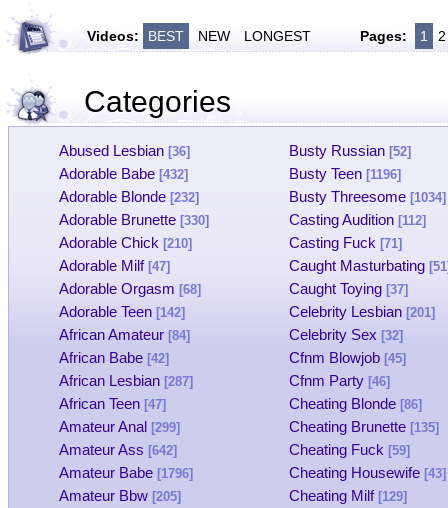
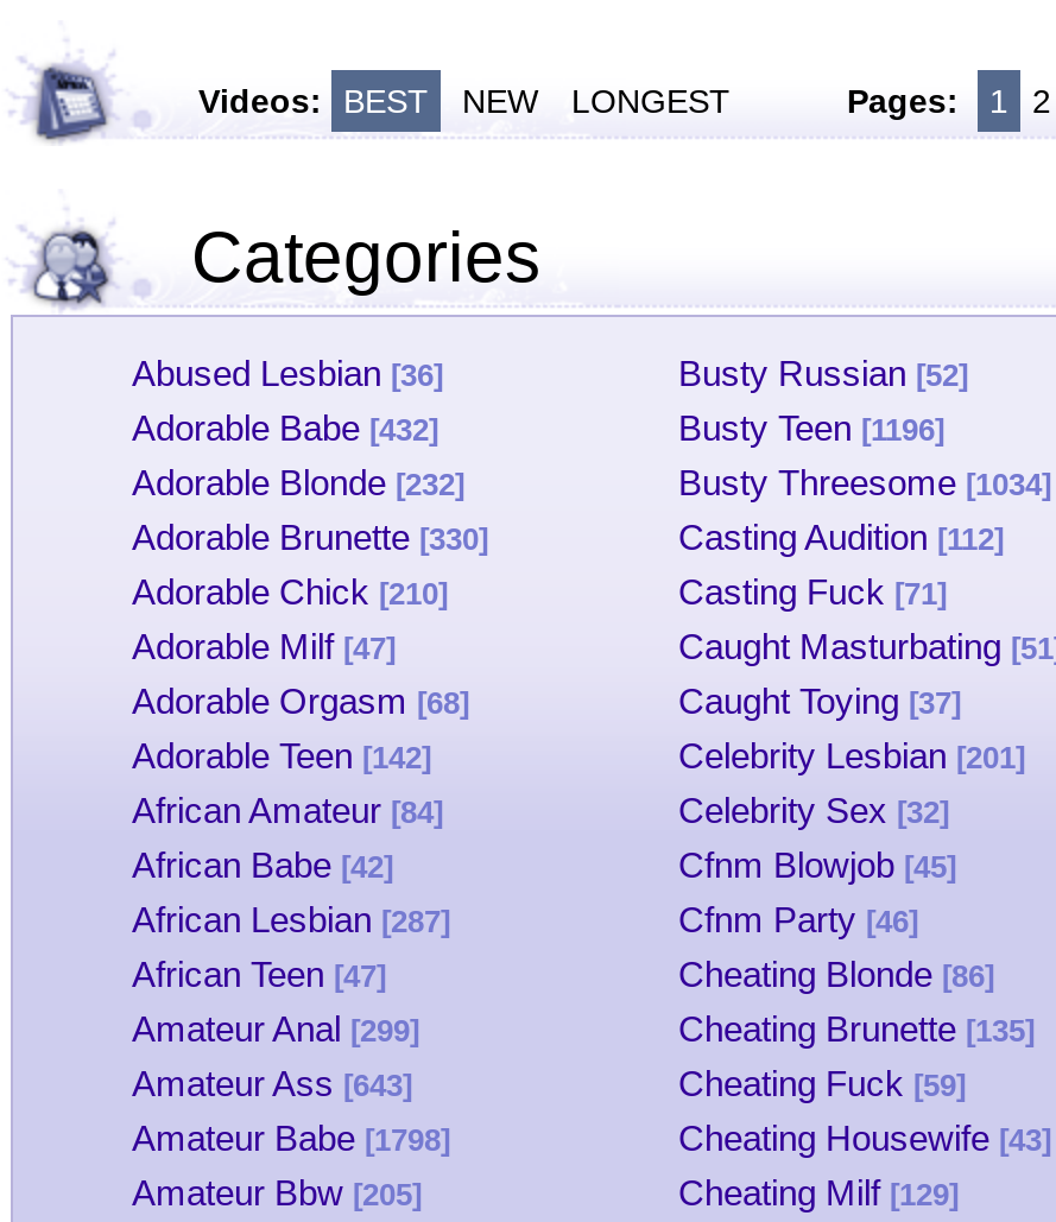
- Amateur Ass [642]
+ Amateur Ass [643]

- Amateur Babe [1796]
+ Amateur Babe [1798]
